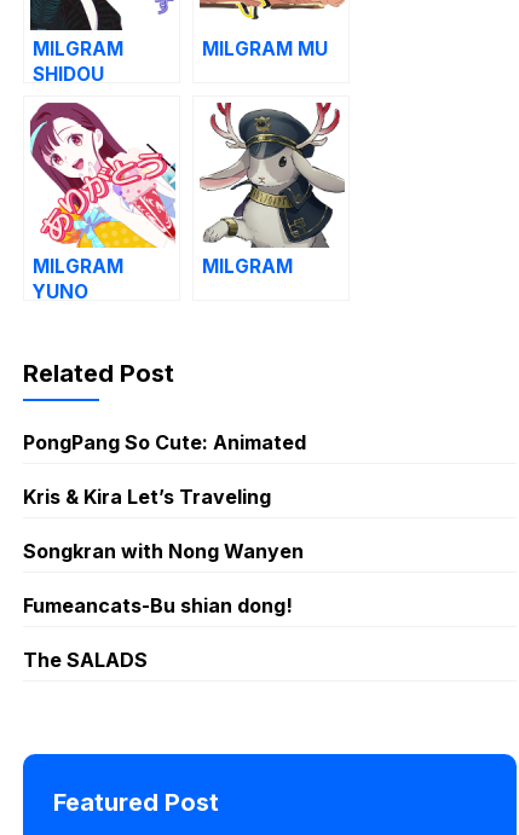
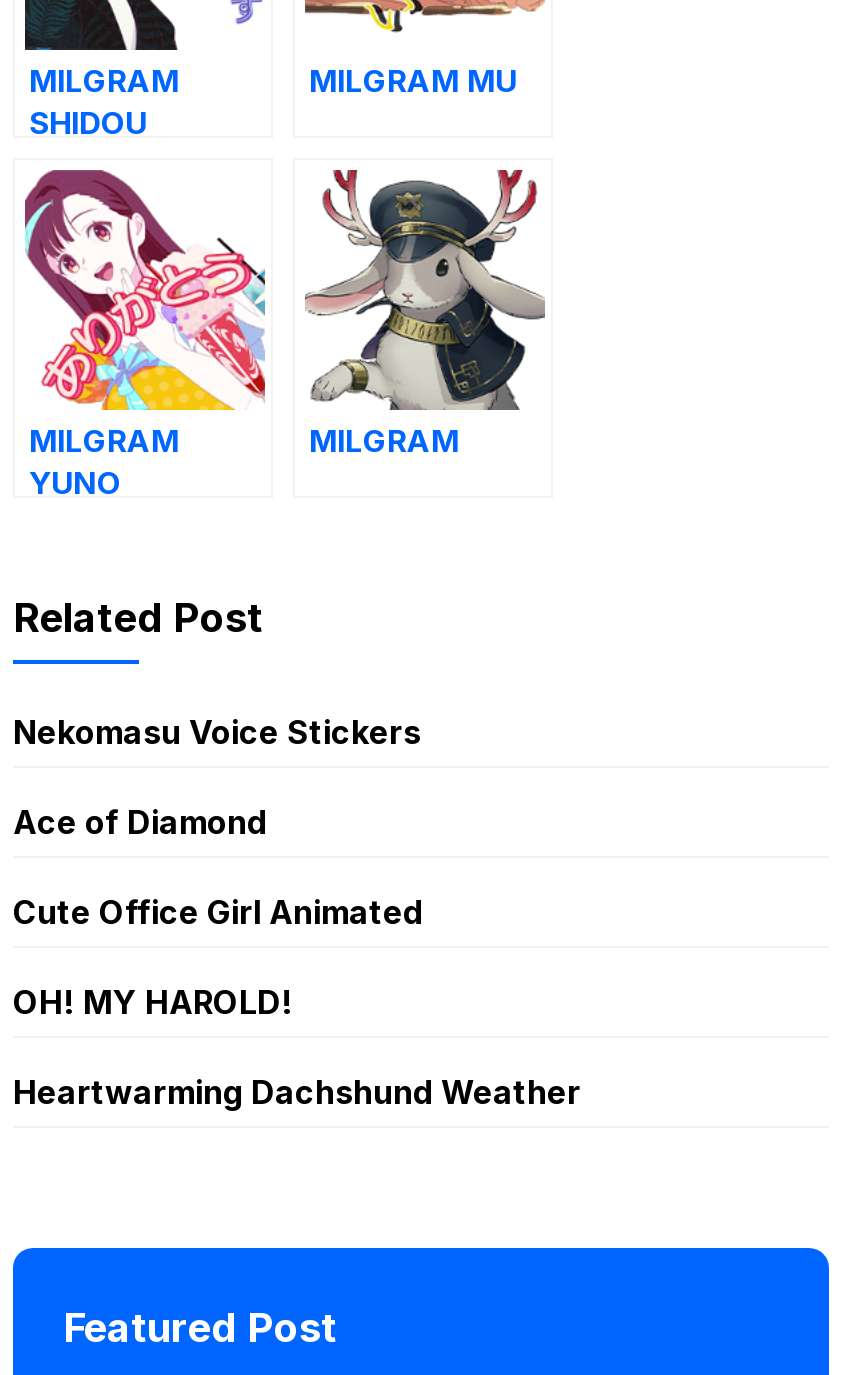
- PongPang So Cute: Animated
+ Nekomasu Voice Stickers

- Kris & Kira Let’s Traveling
+ Ace of Diamond

- Songkran with Nong Wanyen
+ Cute Office Girl Animated

- Fumeancats-Bu shian dong!
+ OH! MY HAROLD!

- The SALADS
+ Heartwarming Dachshund Weather
